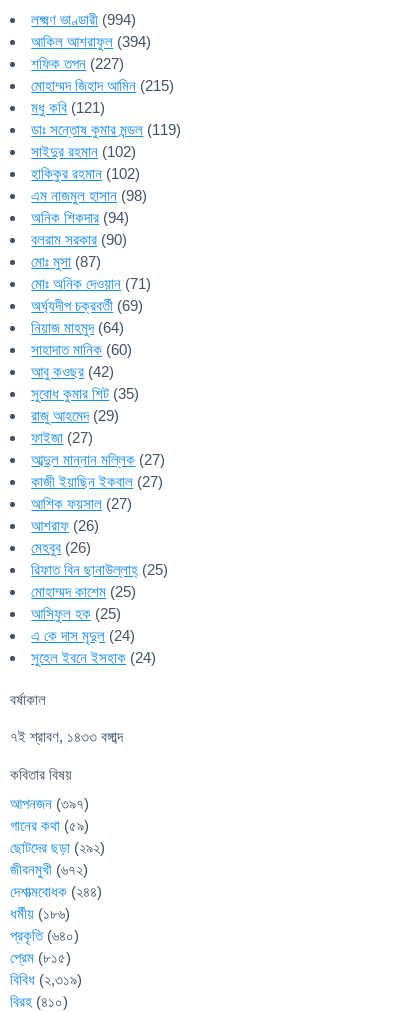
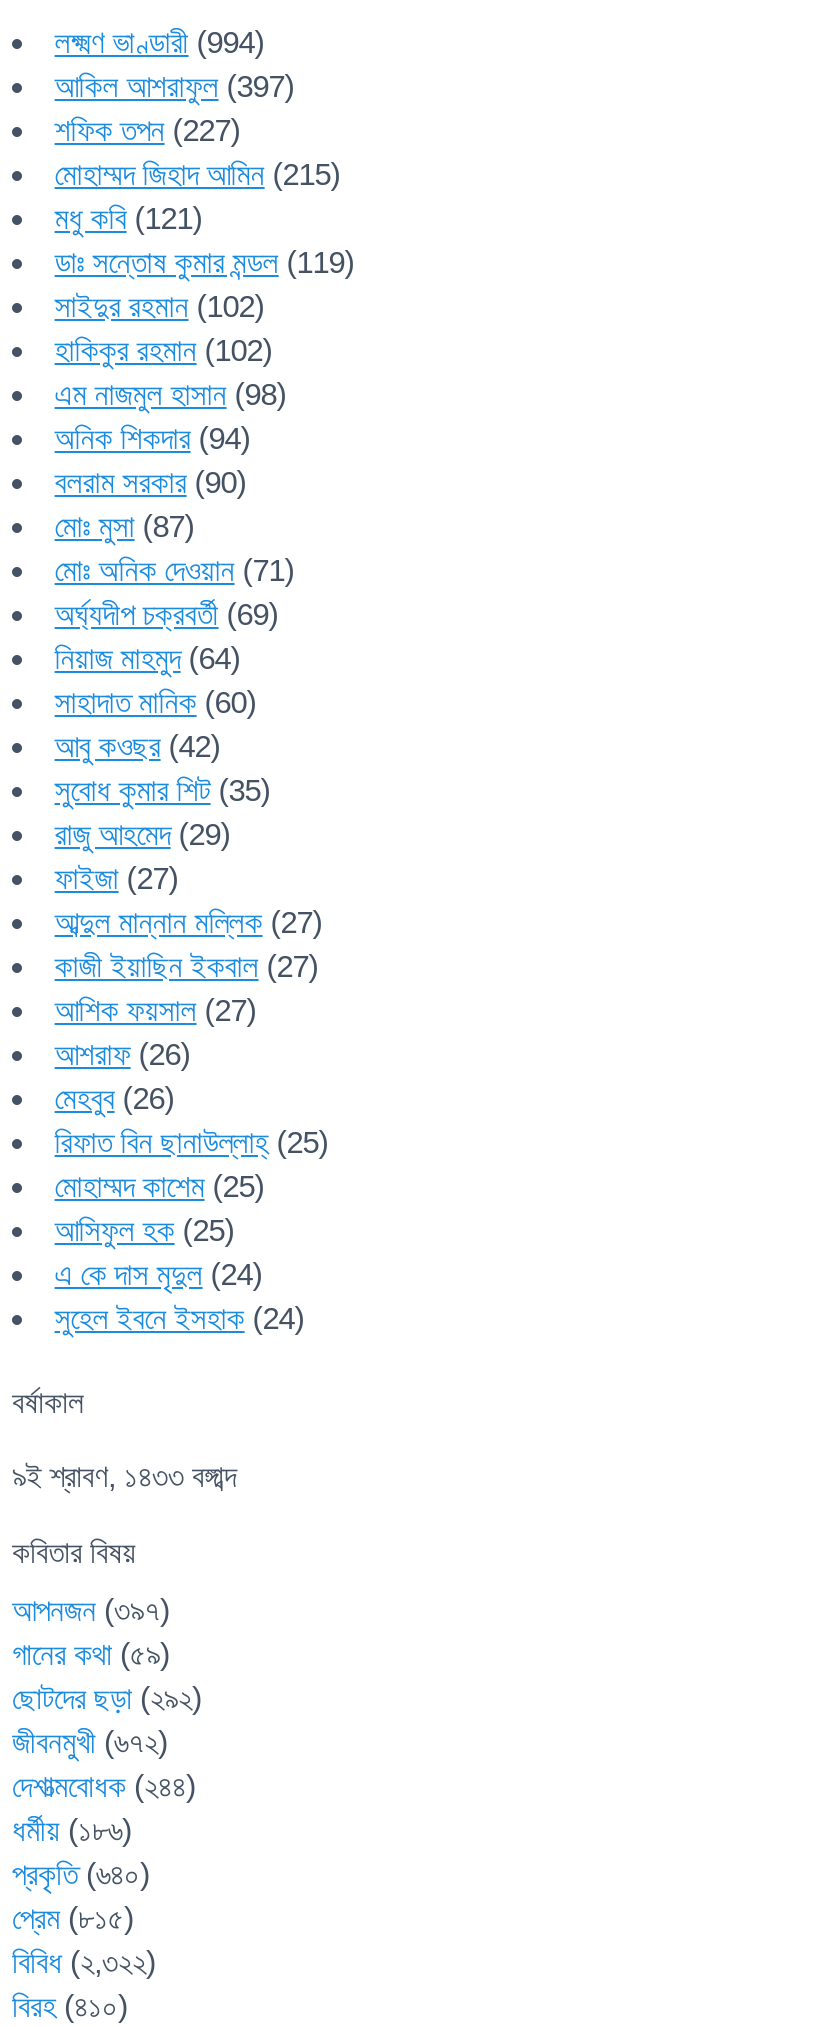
- আকিল আশরাফুল (394)
+ আকিল আশরাফুল (397)

- ৭ই শ্রাবণ, ১৪৩৩ বঙ্গাব্দ
+ ৯ই শ্রাবণ, ১৪৩৩ বঙ্গাব্দ

- বিবিধ (২,৩১৯)
+ বিবিধ (২,৩২২)
